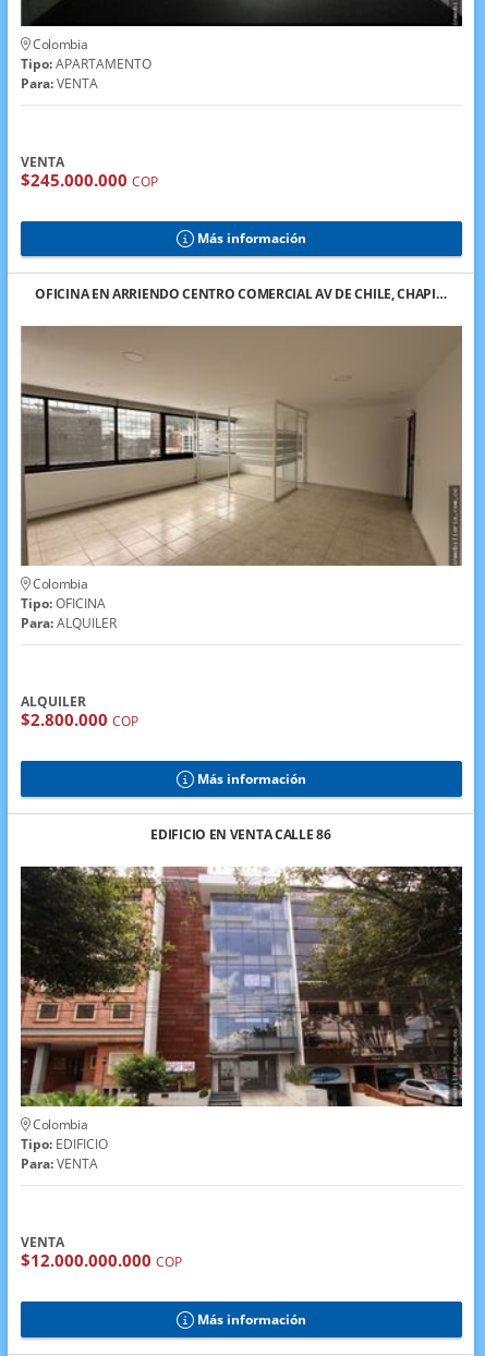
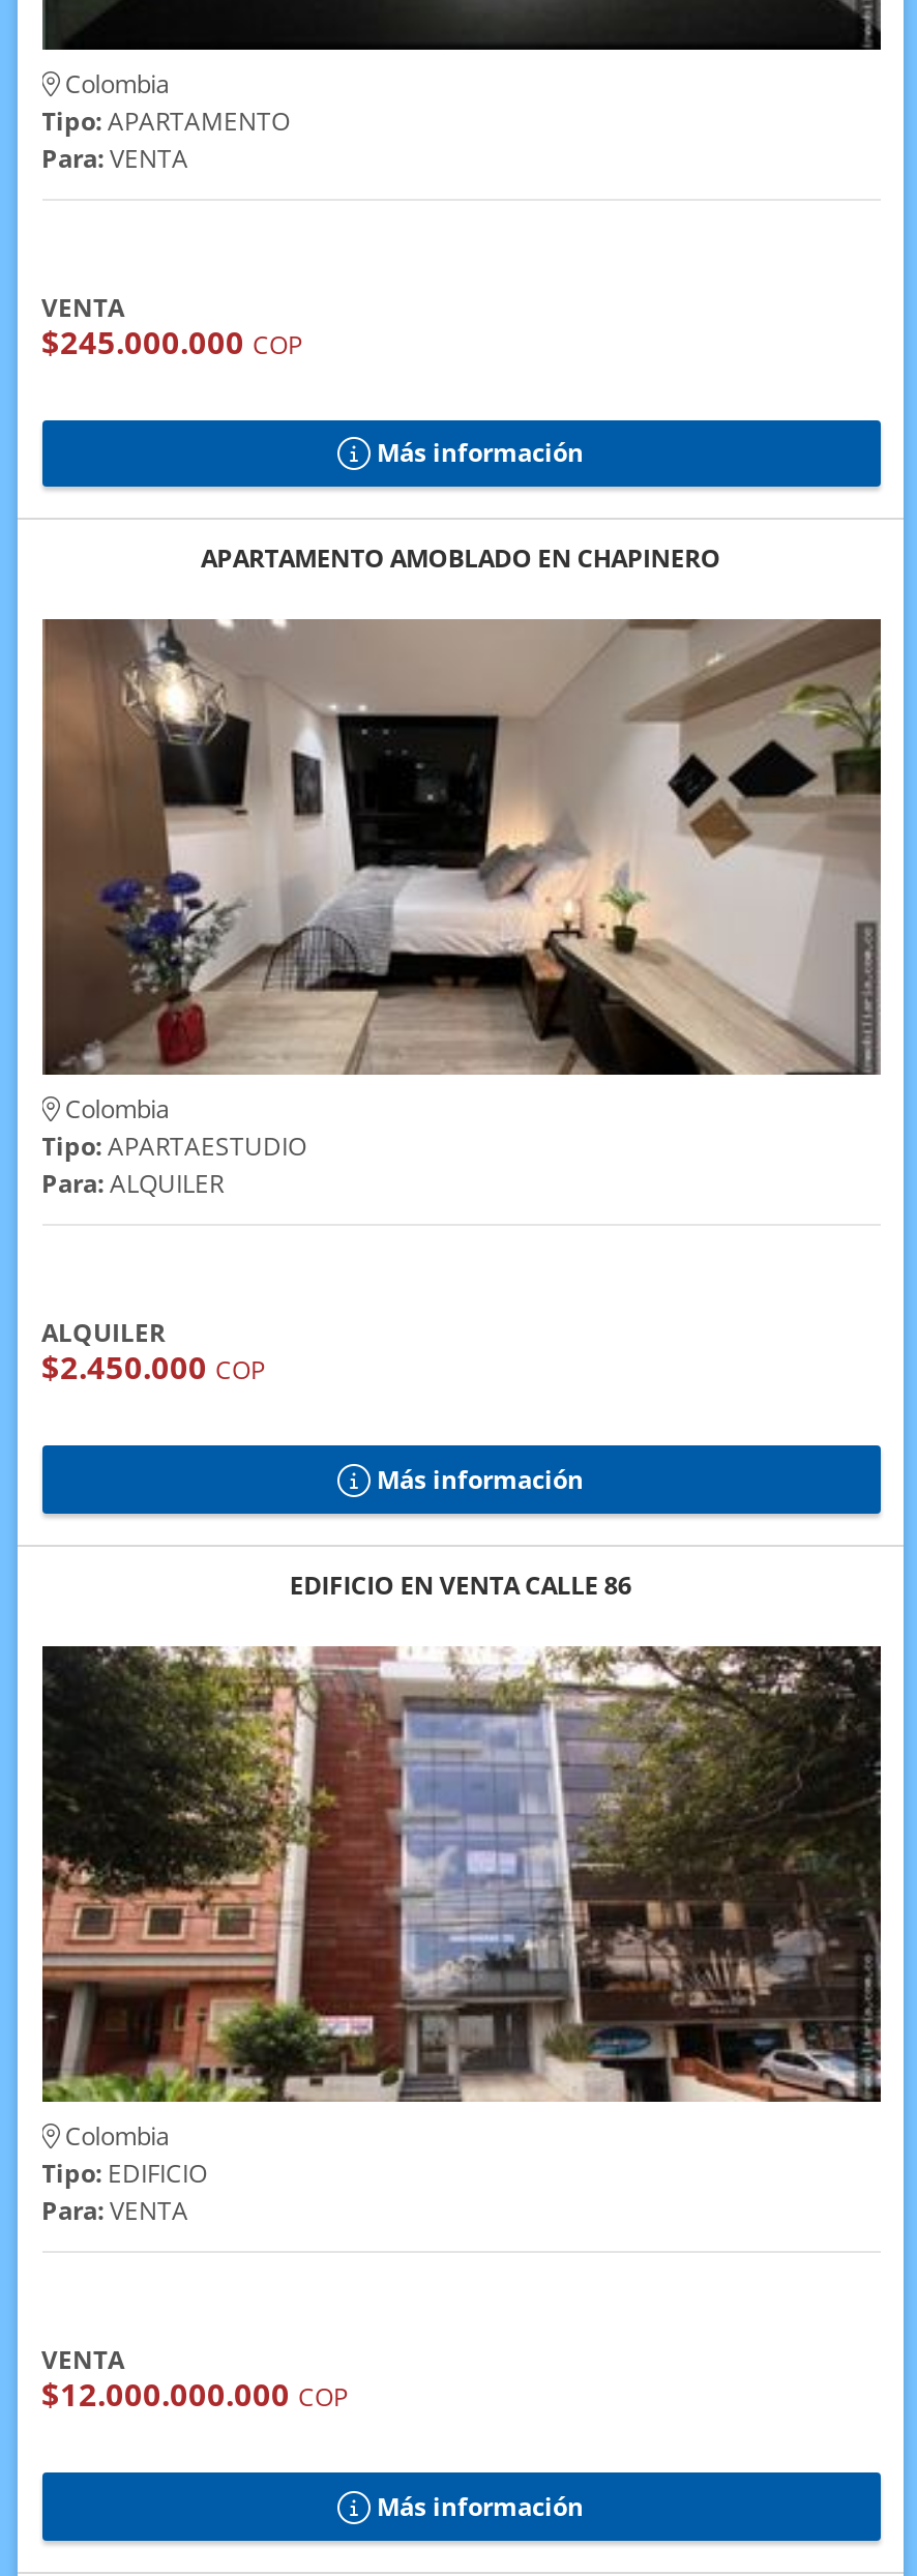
- OFICINA EN ARRIENDO CENTRO COMERCIAL AV DE CHILE, CHAPI…
+ APARTAMENTO AMOBLADO EN CHAPINERO

- [image]
- Tipo: OFICINA
+ [image]
+ Tipo: APARTAESTUDIO

- $2.800.000 COP
+ $2.450.000 COP
